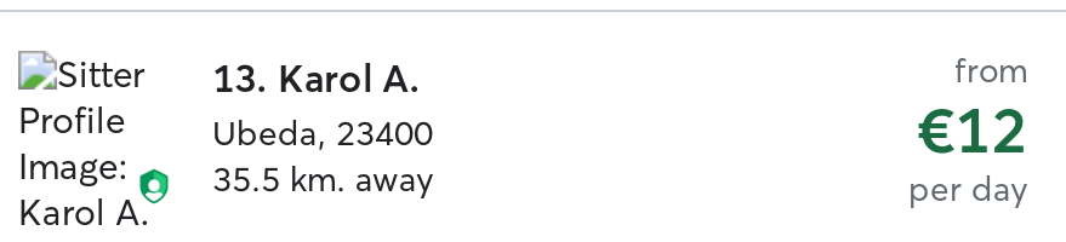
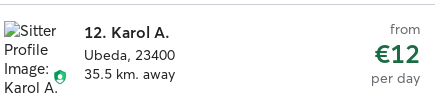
- 13. Karol A.
+ 12. Karol A.
